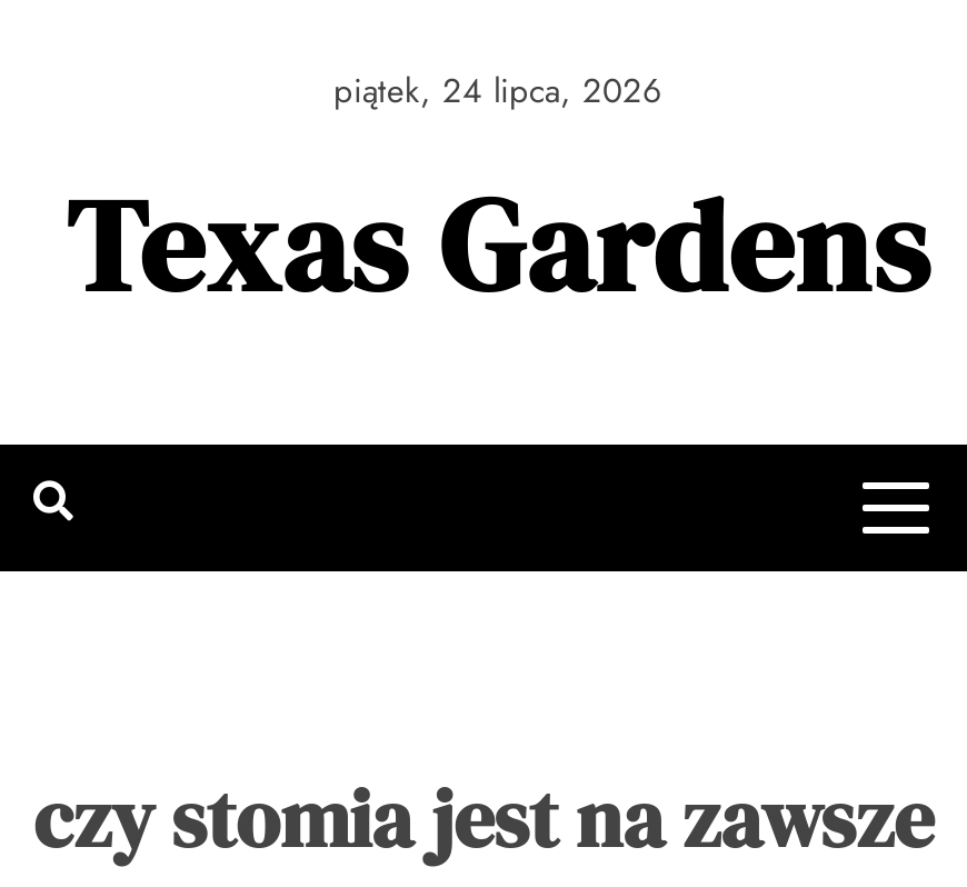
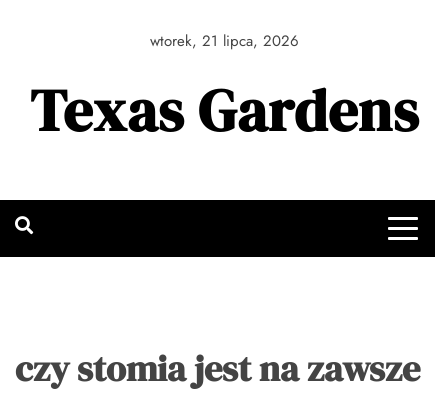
- piątek, 24 lipca, 2026
+ wtorek, 21 lipca, 2026
